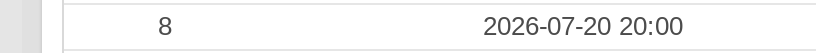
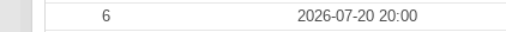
- 8
+ 6
